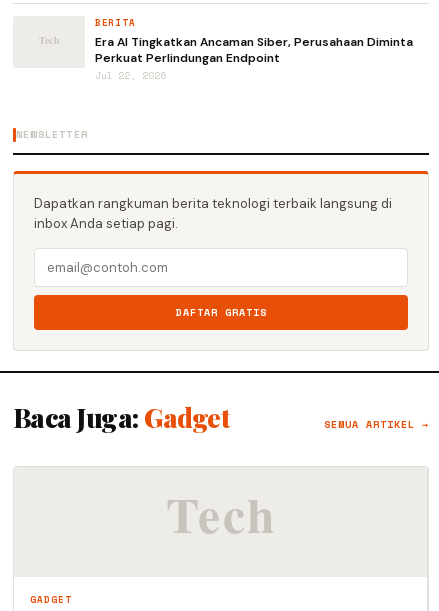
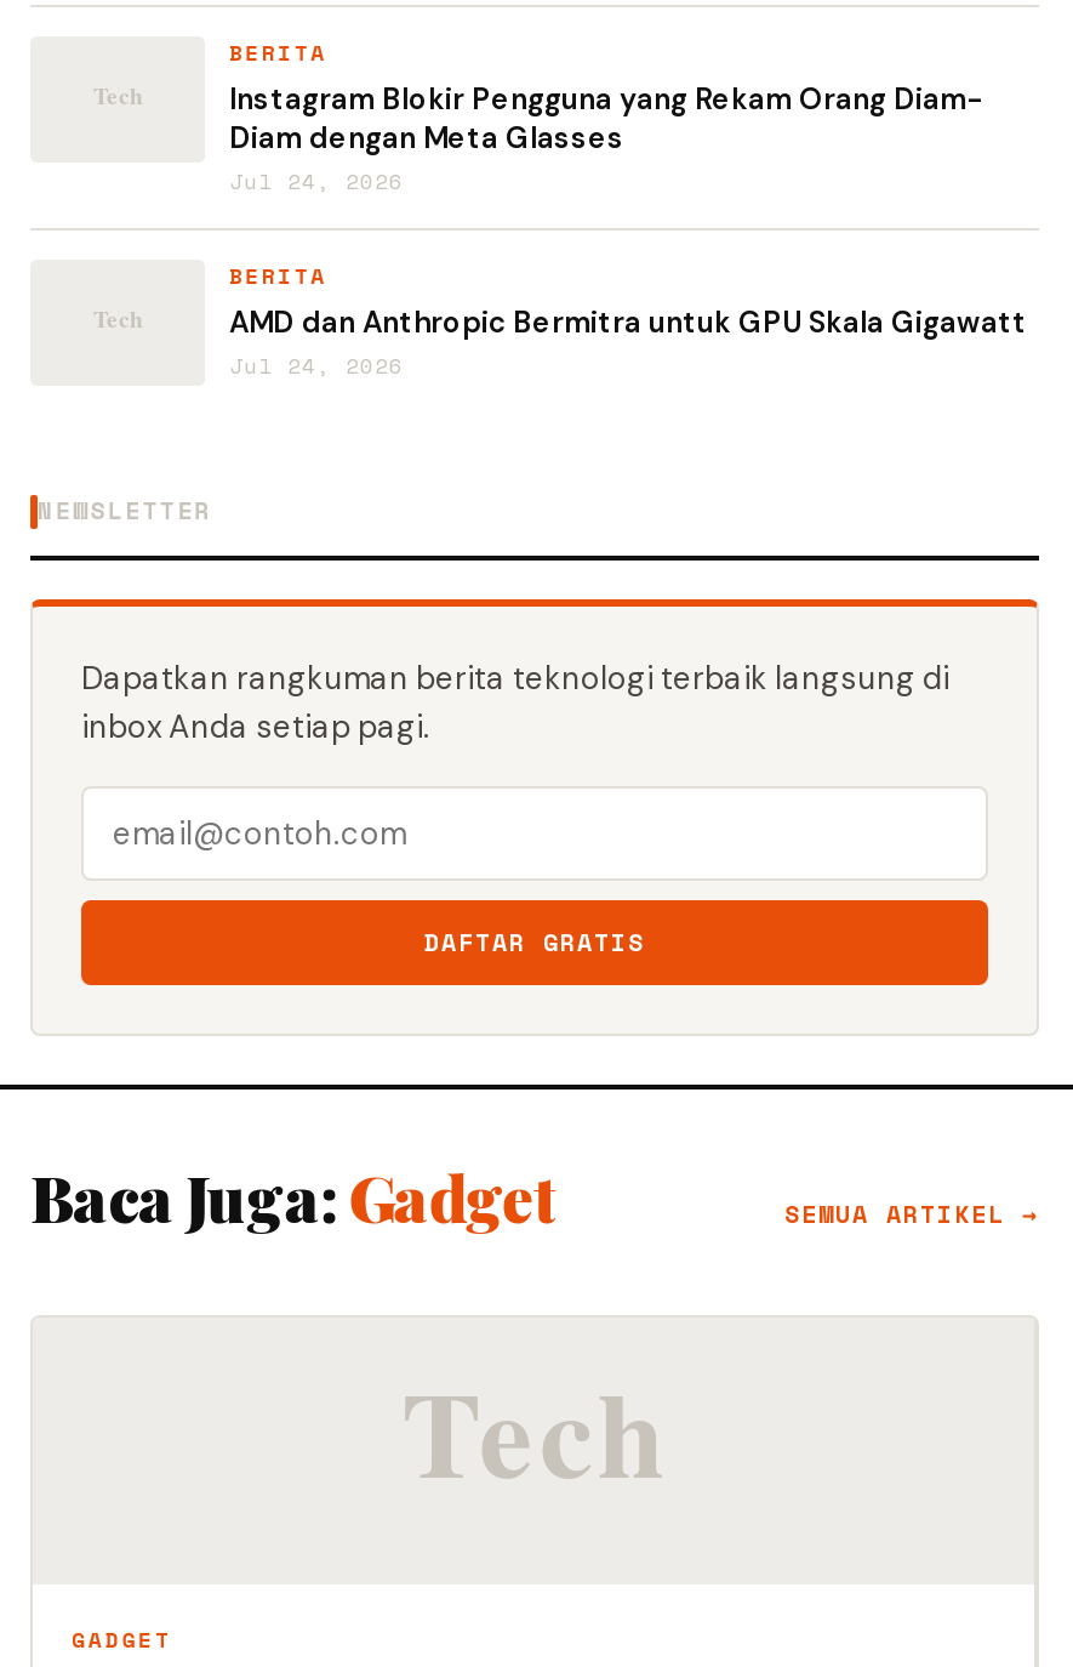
- Era AI Tingkatkan Ancaman Siber, Perusahaan Diminta
- Perkuat Perlindungan Endpoint
- Jul 22, 2026
+ Instagram Blokir Pengguna yang Rekam Orang Diam-
+ Diam dengan Meta Glasses
+ Jul 24, 2026
+ BERITA
+ AMD dan Anthropic Bermitra untuk GPU Skala Gigawatt
+ Jul 24, 2026
